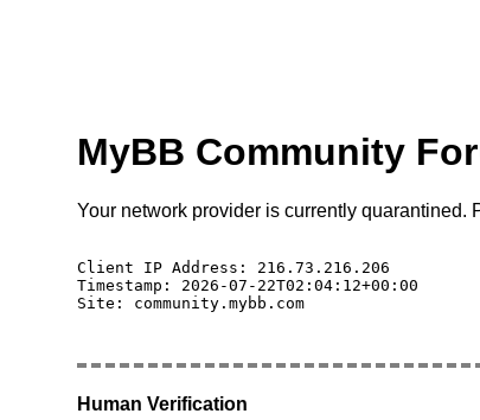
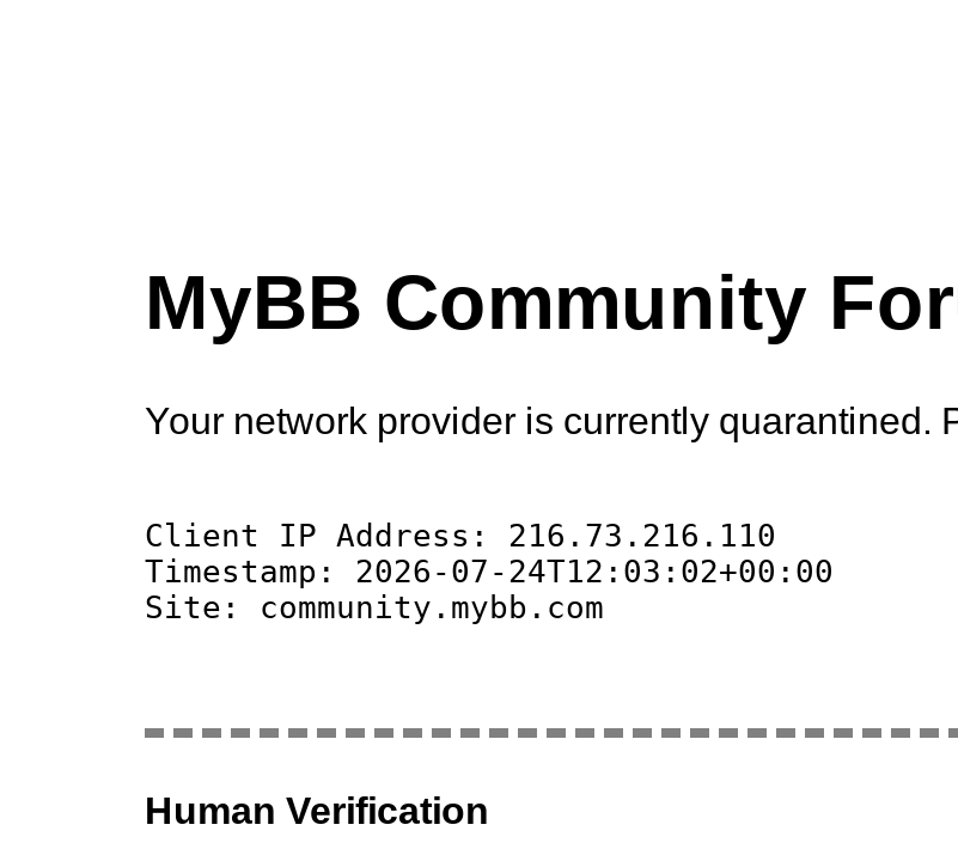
- Client IP Address: 216.73.216.206
+ Client IP Address: 216.73.216.110

- Timestamp: 2026-07-22T02:04:12+00:00
+ Timestamp: 2026-07-24T12:03:02+00:00
